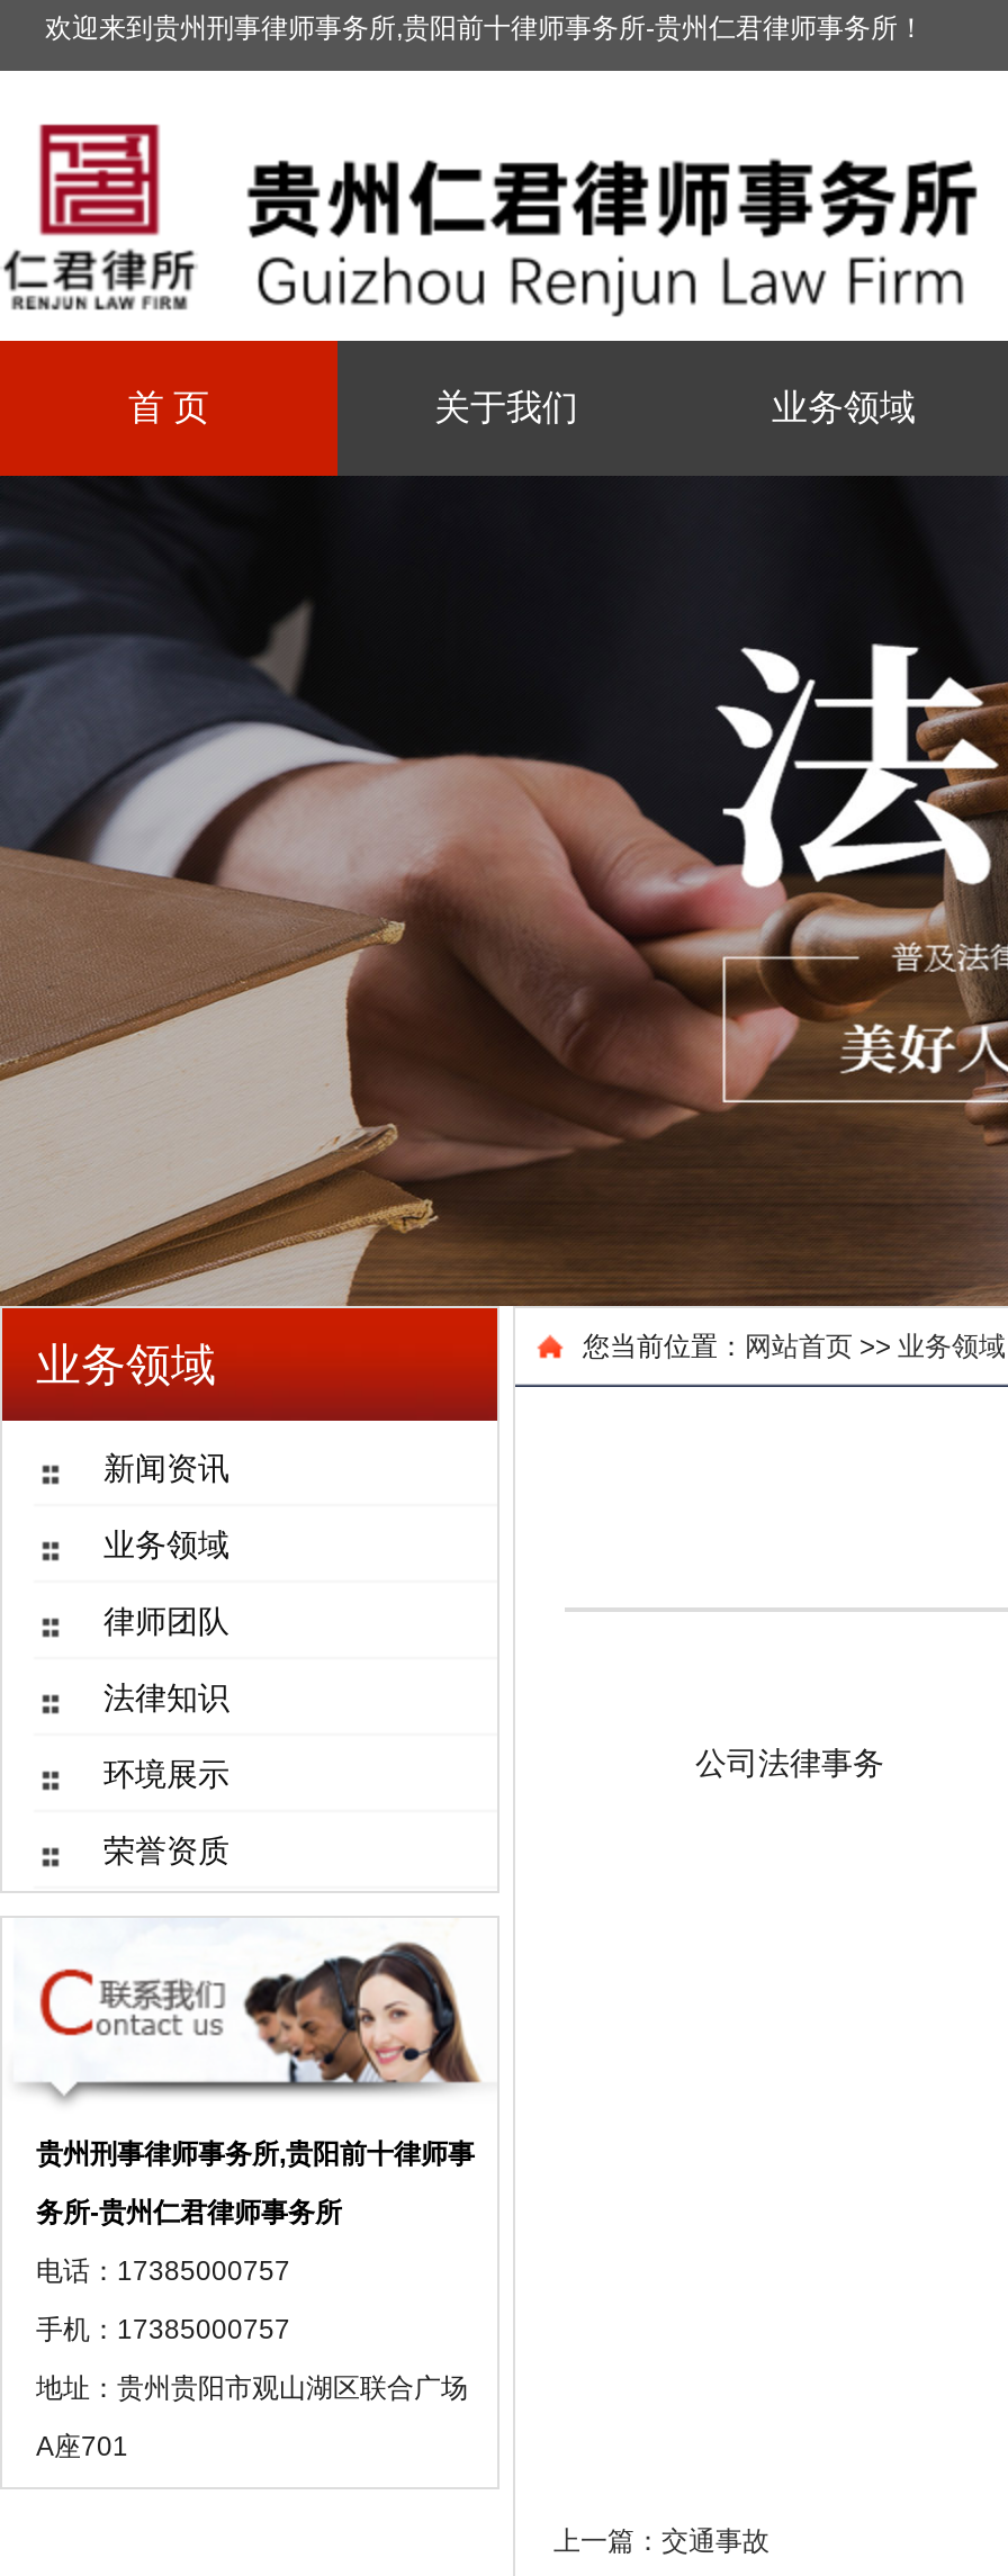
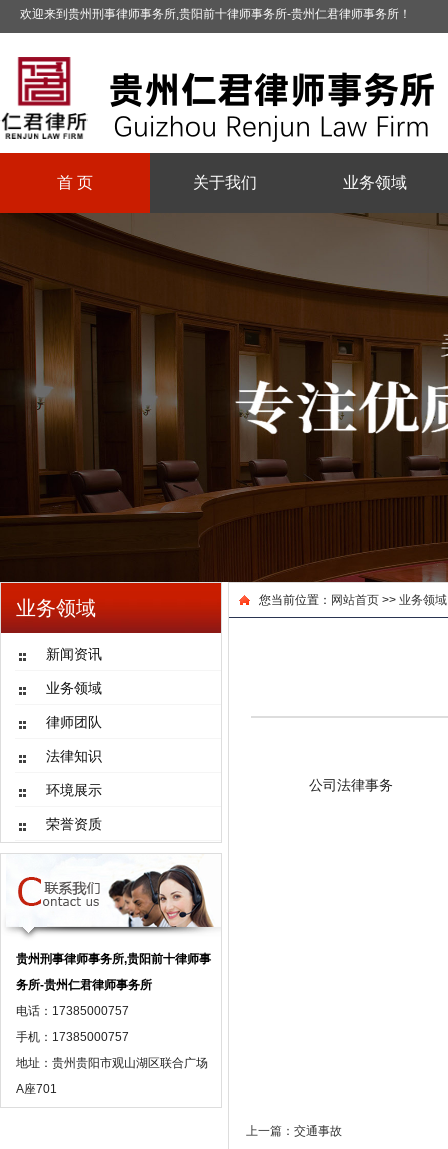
- [image]
+ [image]
